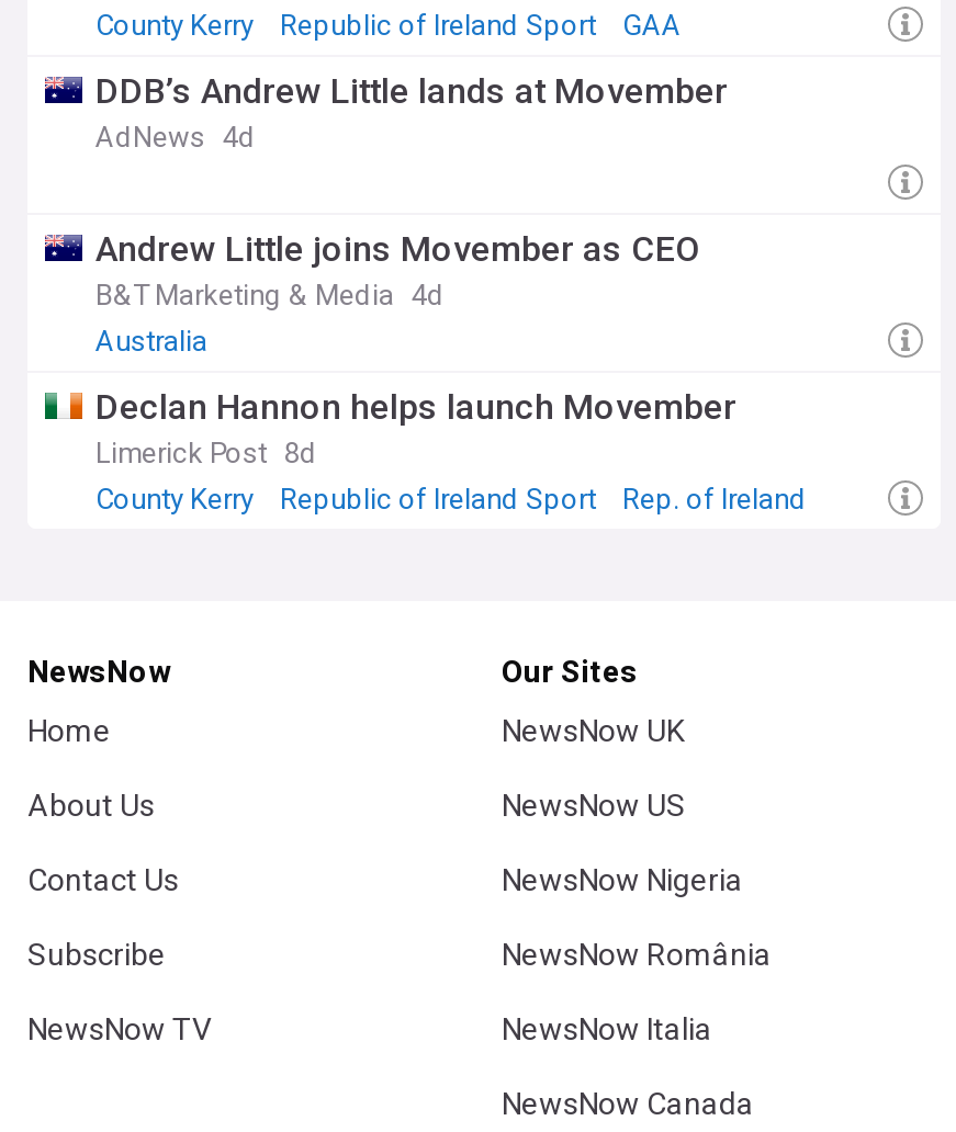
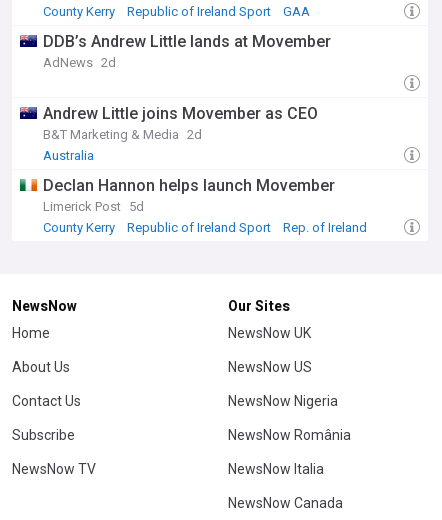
- AdNews 4d
+ AdNews 2d

- B&T Marketing & Media 4d
+ B&T Marketing & Media 2d

- Limerick Post 8d
+ Limerick Post 5d
